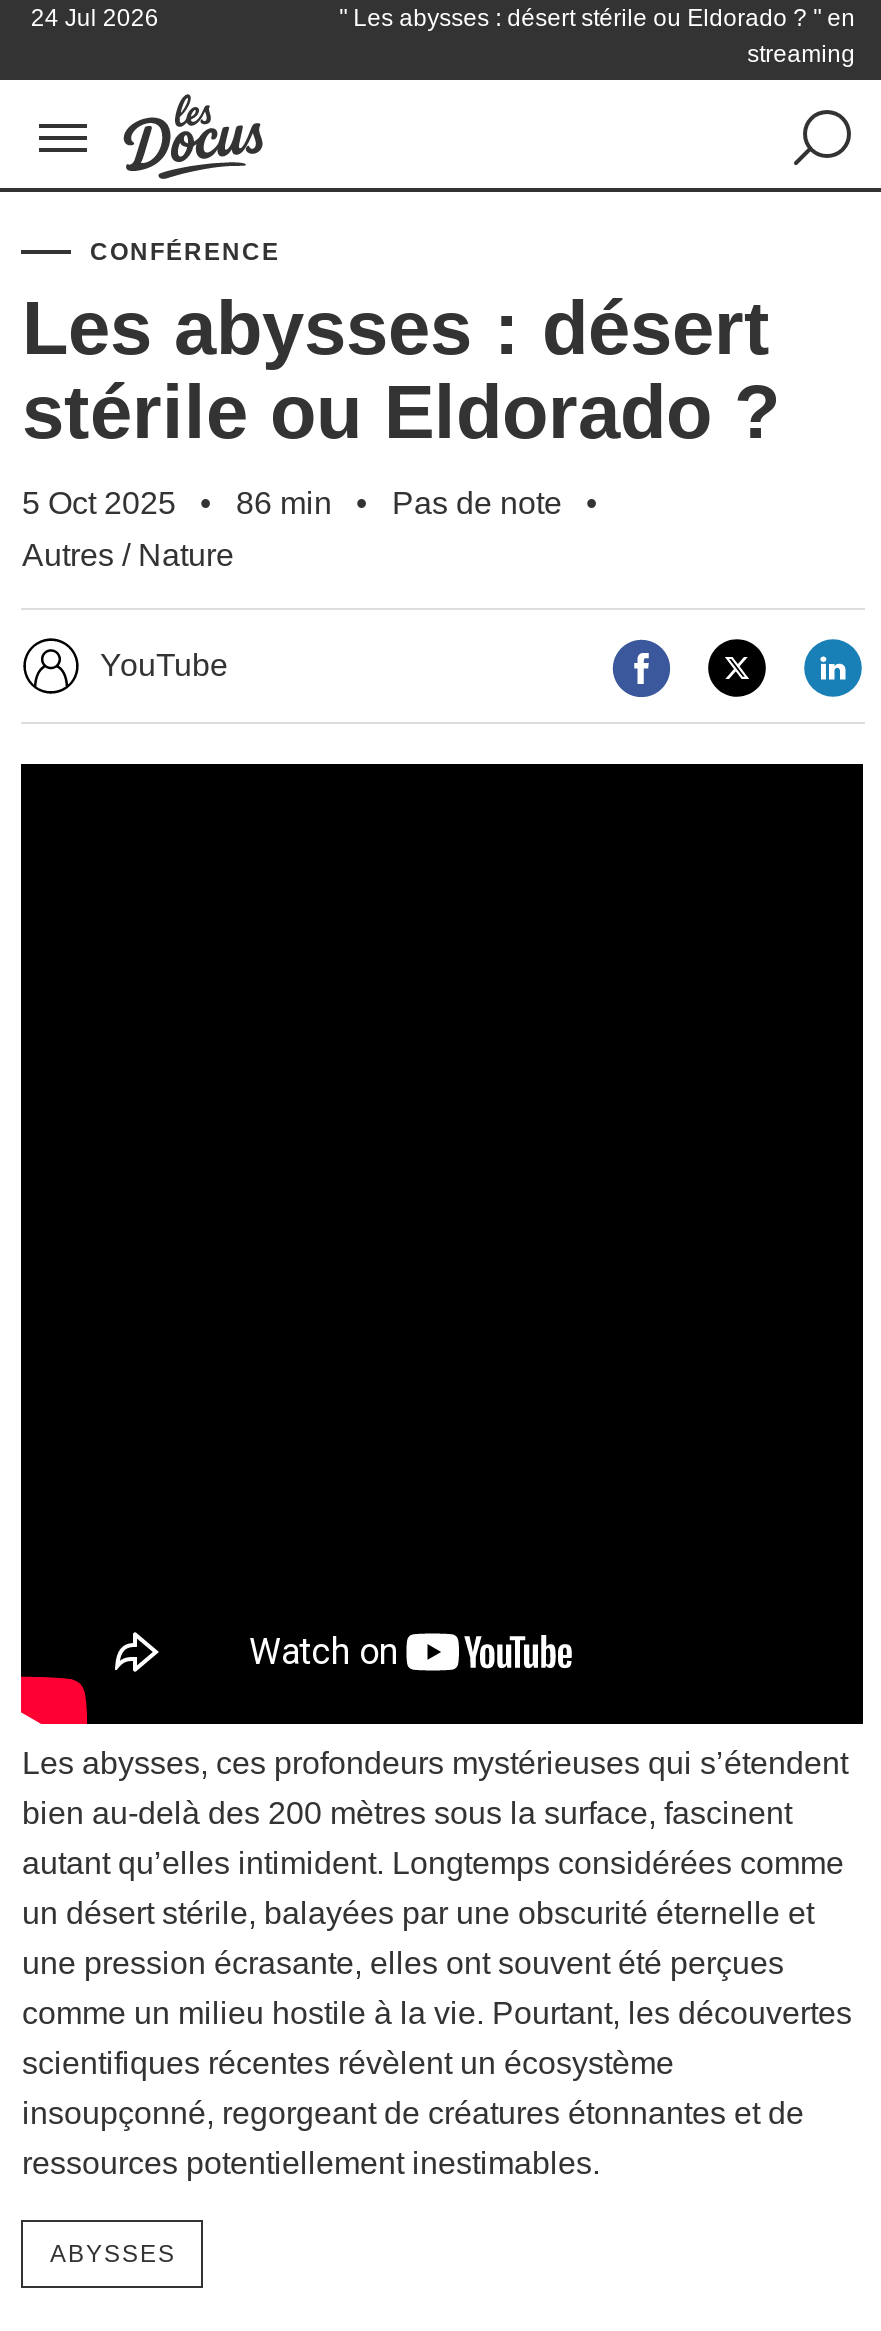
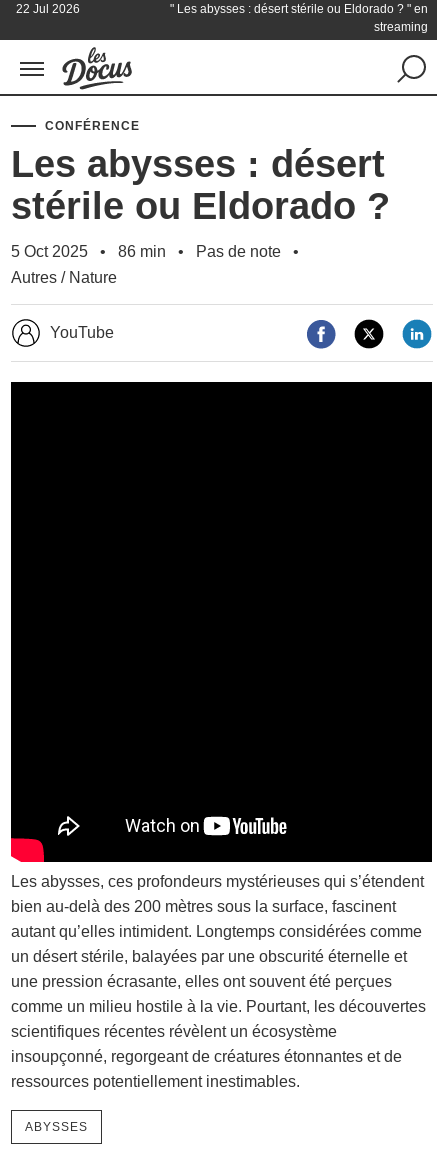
- 24 Jul 2026
+ 22 Jul 2026
